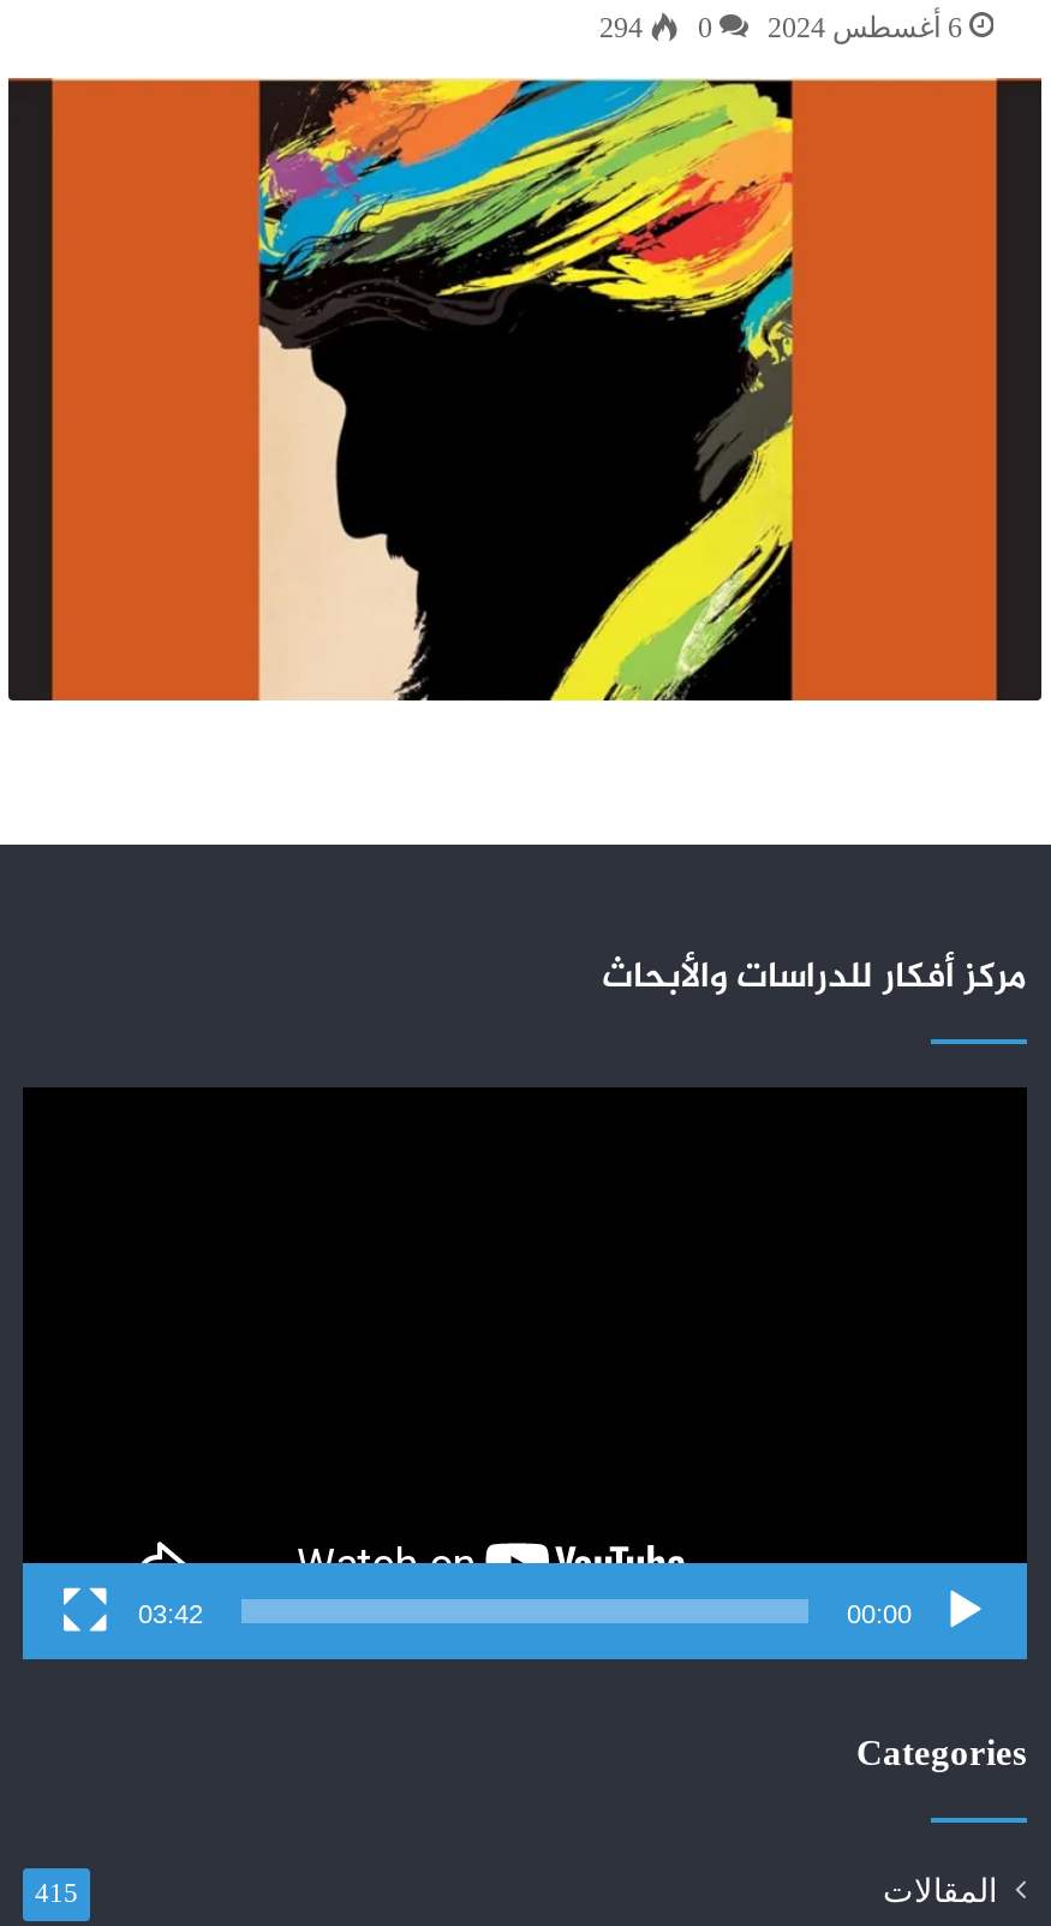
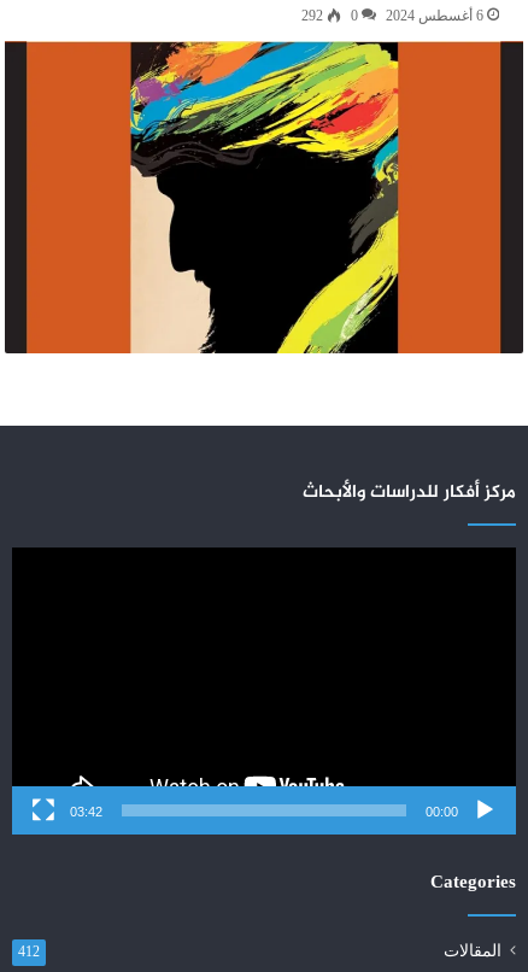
- 294 0
+ 292 0

- 415
+ 412
